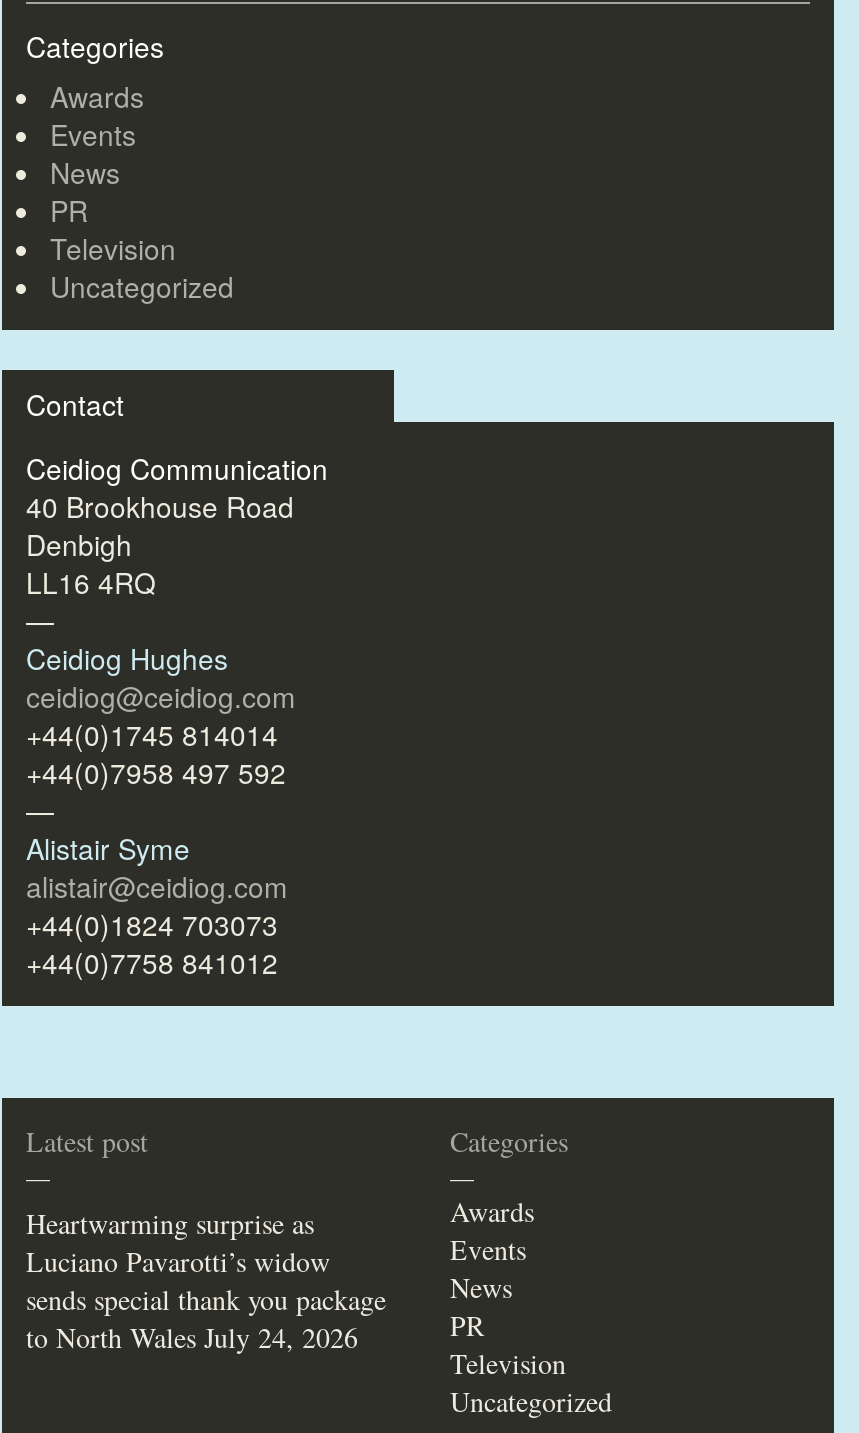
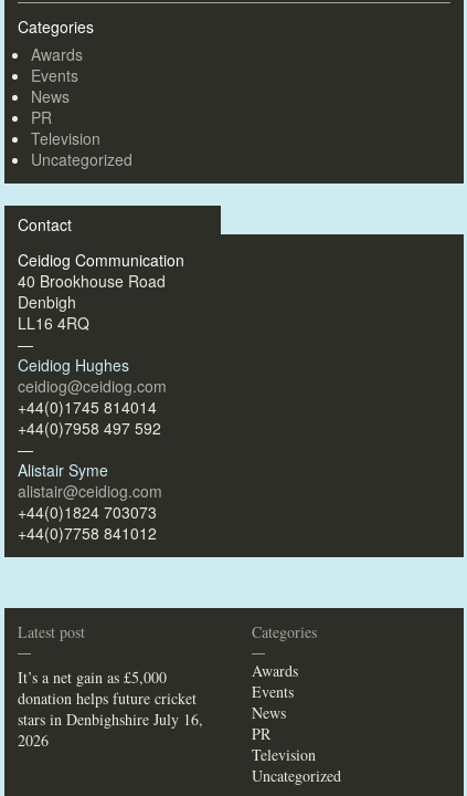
- Heartwarming surprise as
- Luciano Pavarotti’s widow
- sends special thank you package
- to North Wales July 24, 2026
+ It’s a net gain as £5,000
+ donation helps future cricket
+ stars in Denbighshire July 16,
+ 2026
